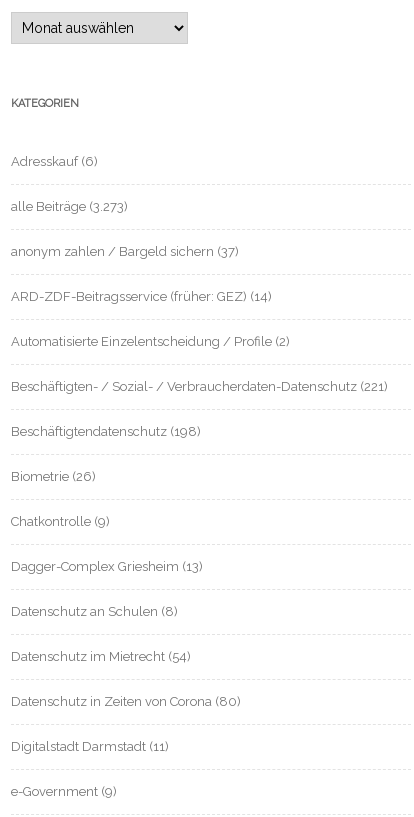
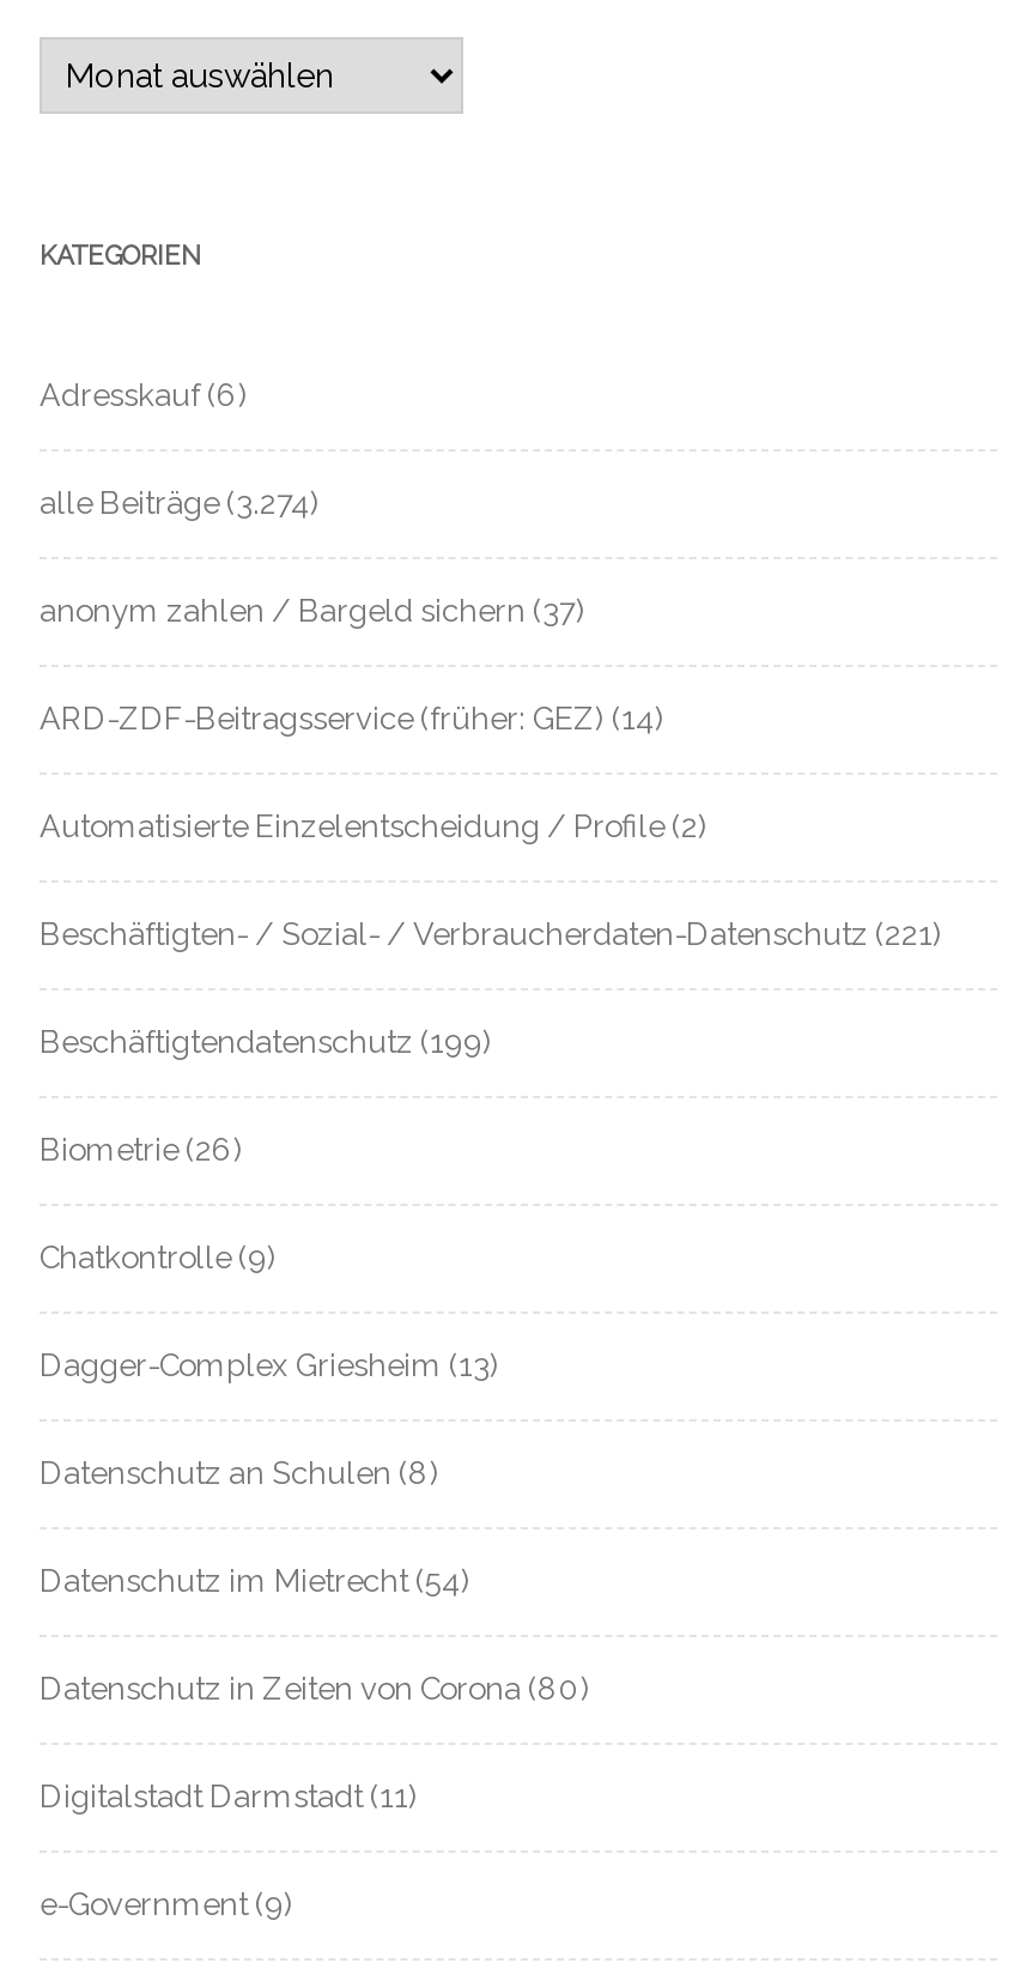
- alle Beiträge (3.273)
+ alle Beiträge (3.274)

- Beschäftigtendatenschutz (198)
+ Beschäftigtendatenschutz (199)
